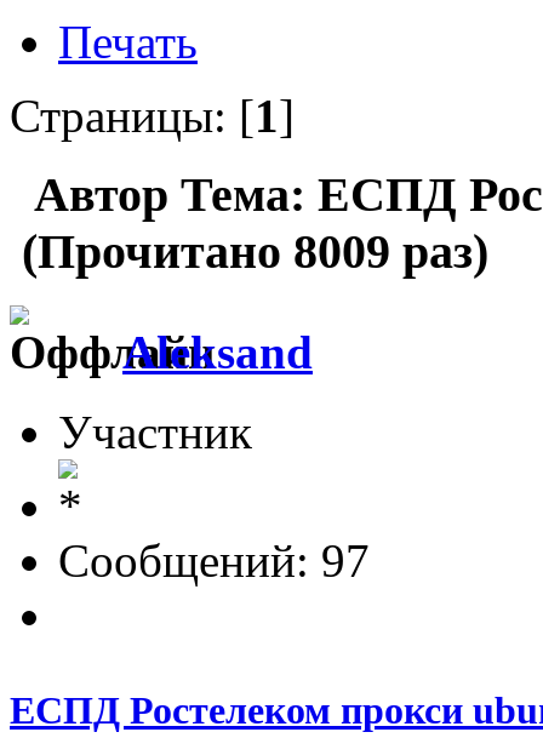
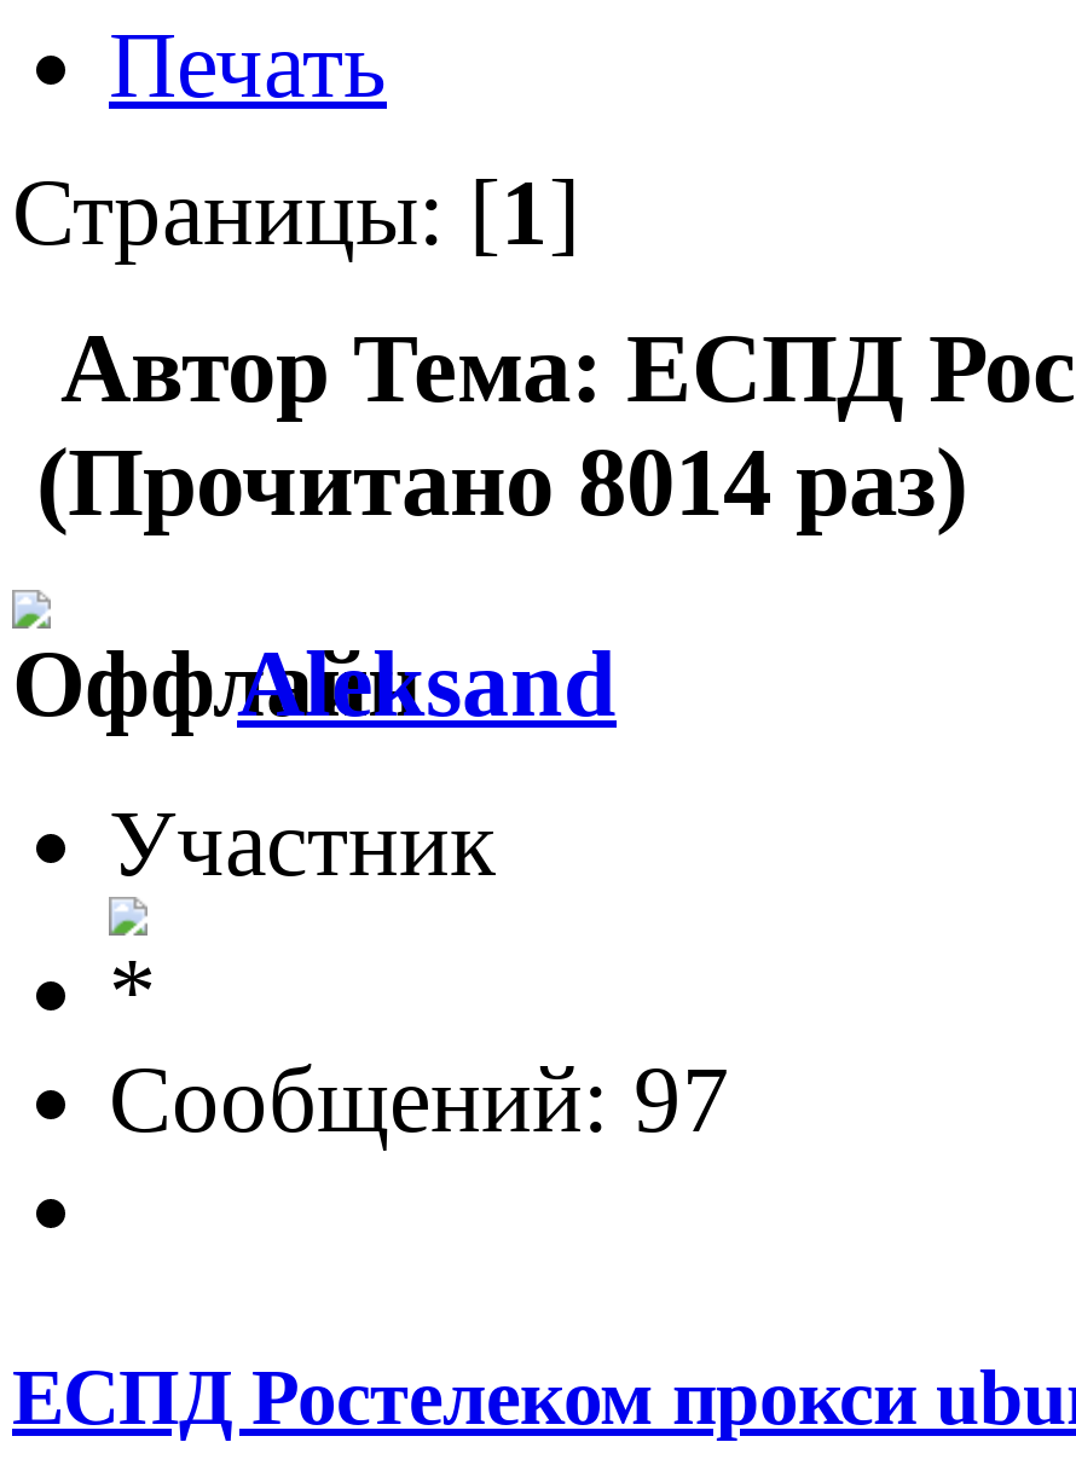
- (Прочитано 8009 раз)
+ (Прочитано 8014 раз)
